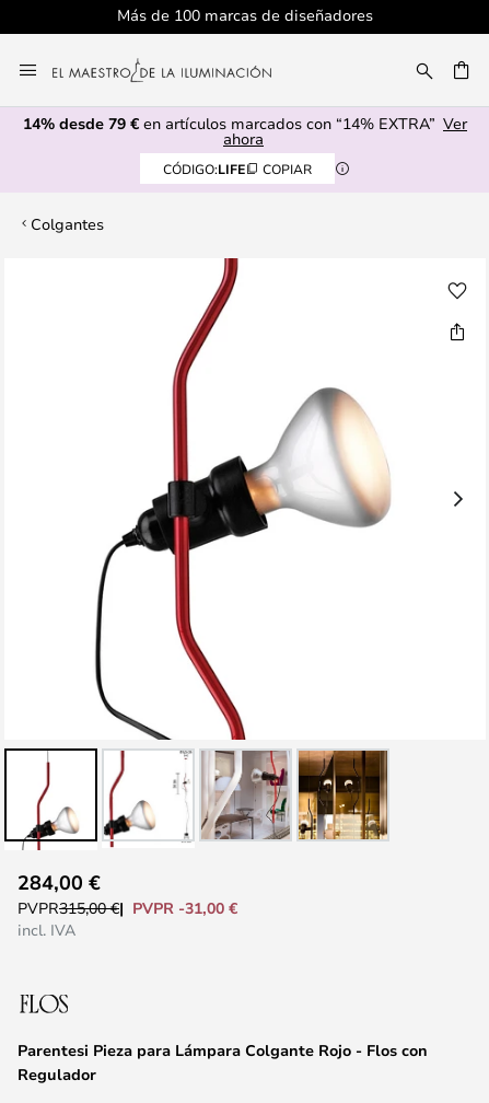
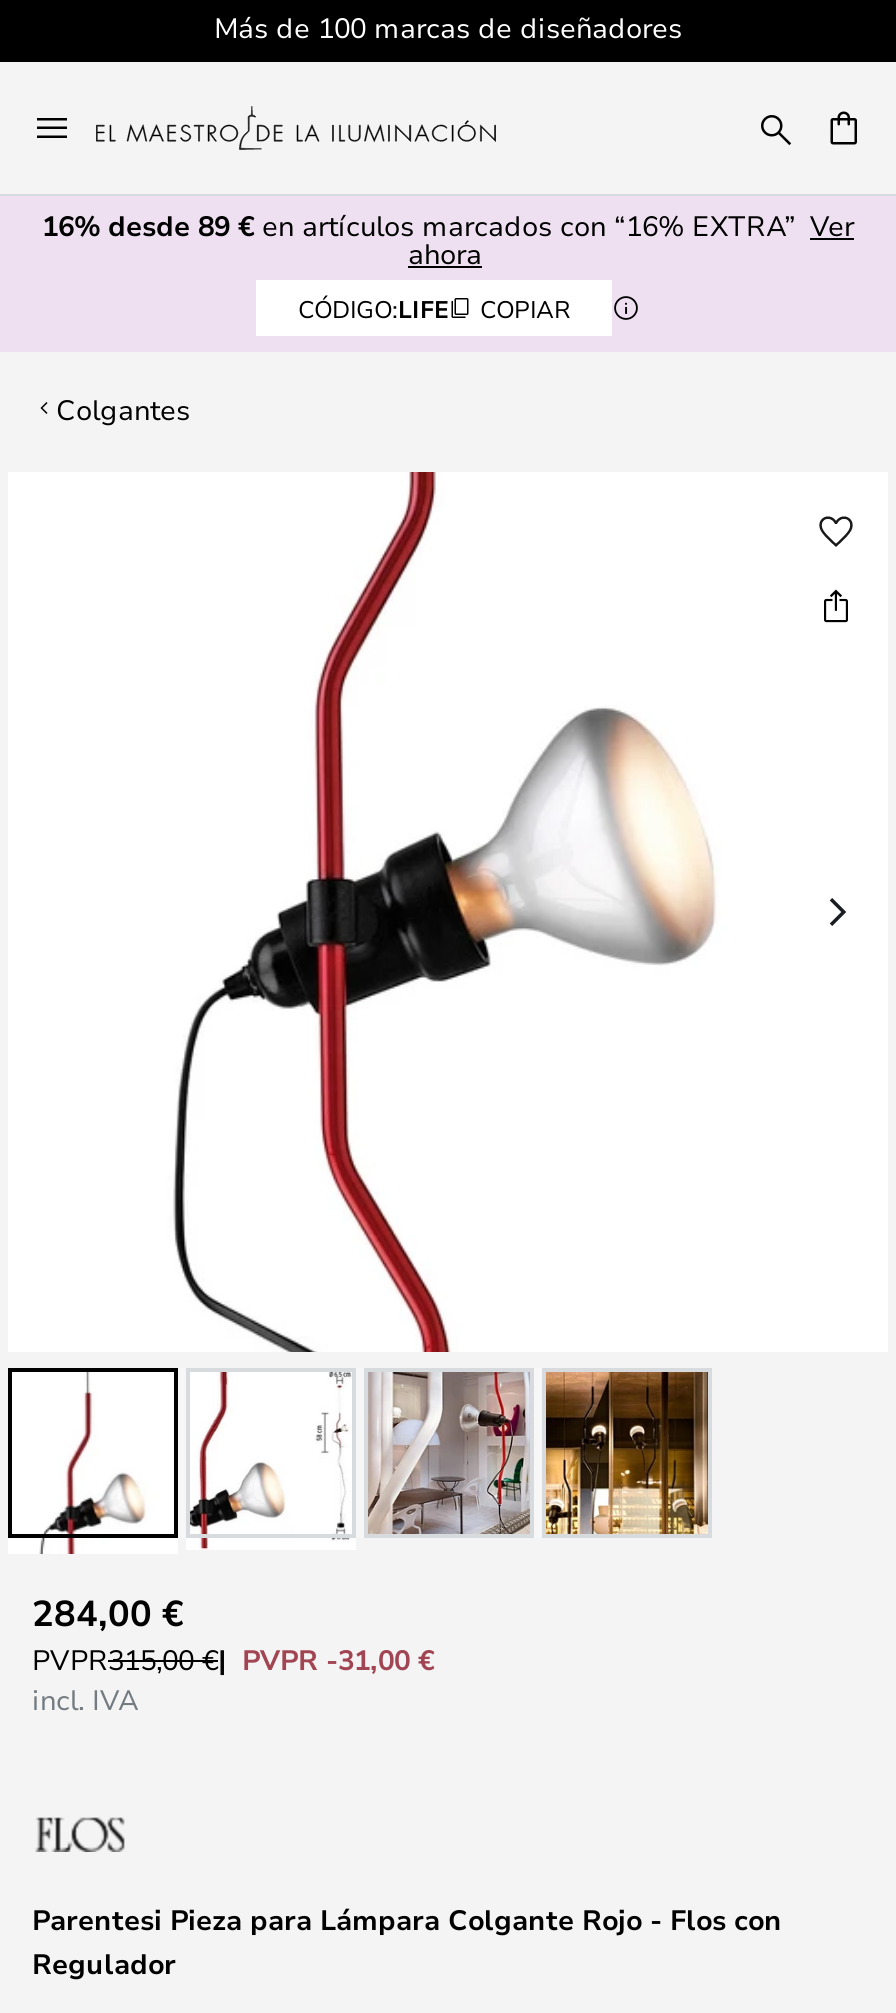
- 14% desde 79 €en artículos marcados con “14% EXTRA” Ver
+ 16% desde 89 €en artículos marcados con “16% EXTRA” Ver
